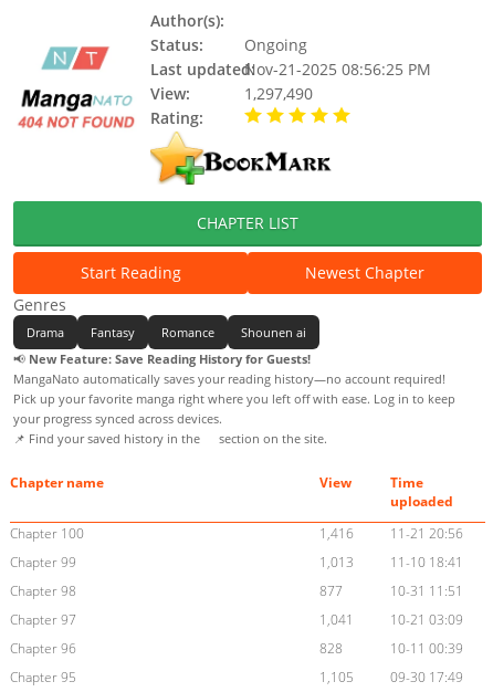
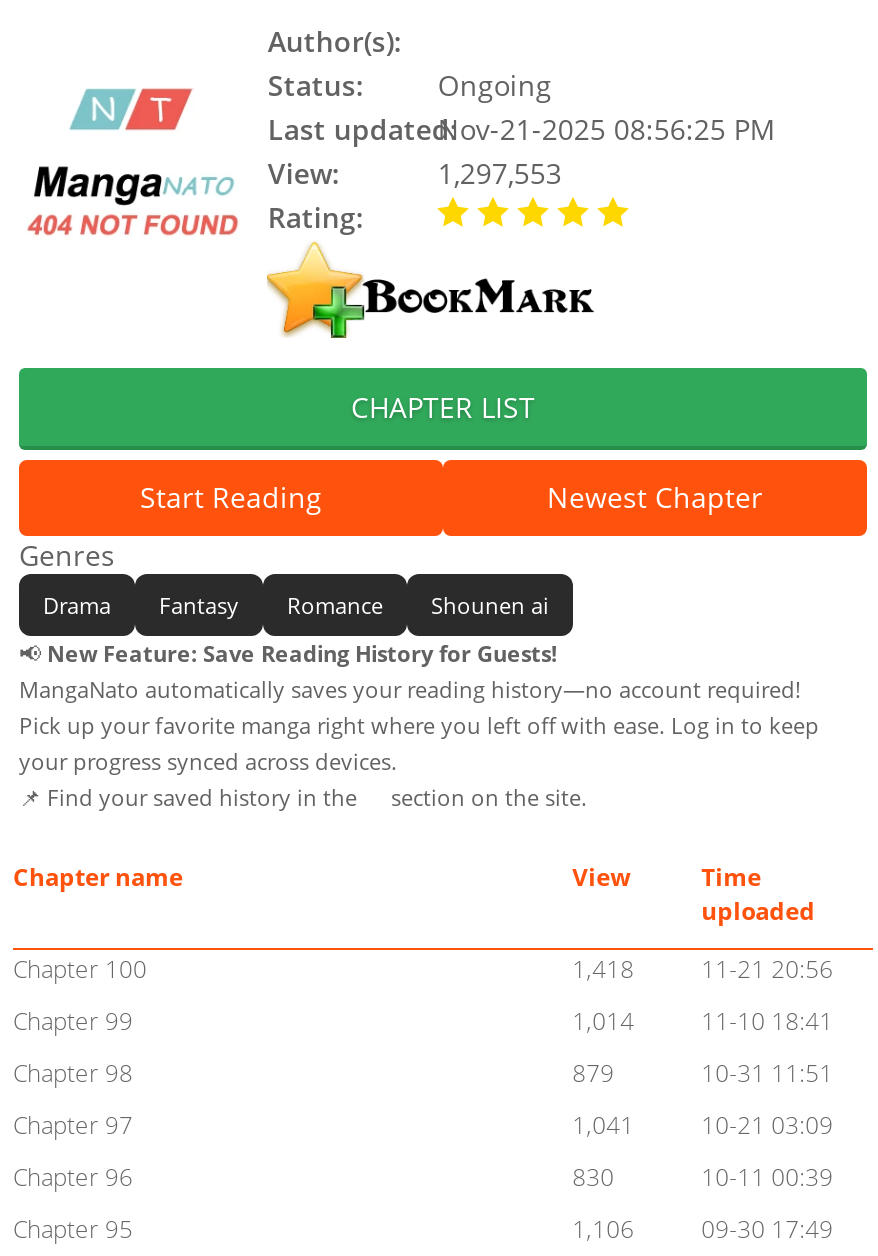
- 1,297,490
+ 1,297,553

- 1,416 11-21 20:56
+ 1,418 11-21 20:56

- 1,013 11-10 18:41
+ 1,014 11-10 18:41

- 877
+ 879

- 828
+ 830

- 1,105 09-30 17:49
+ 1,106 09-30 17:49
